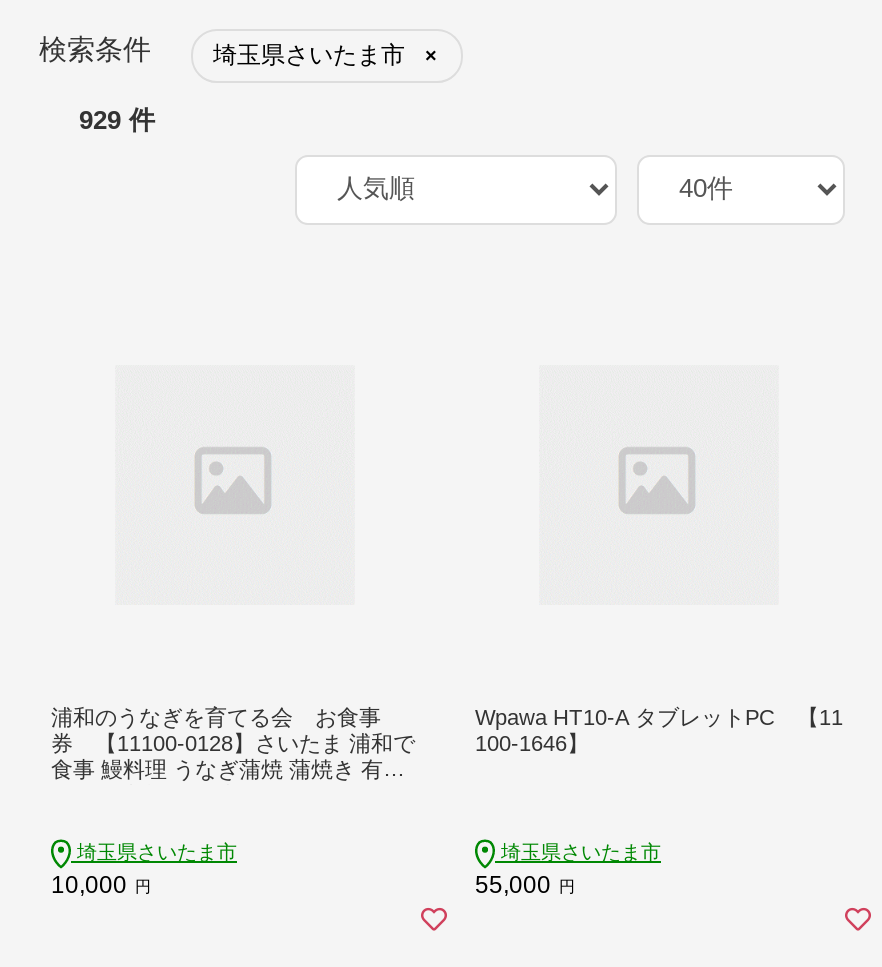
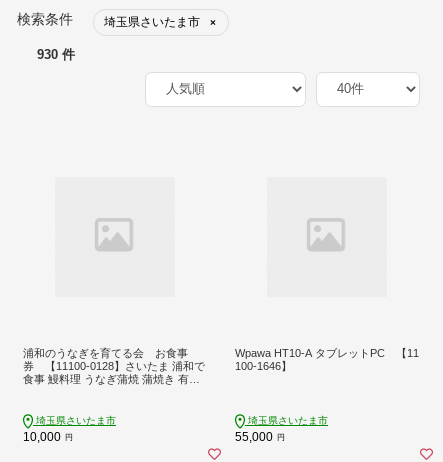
- 929 件
+ 930 件
